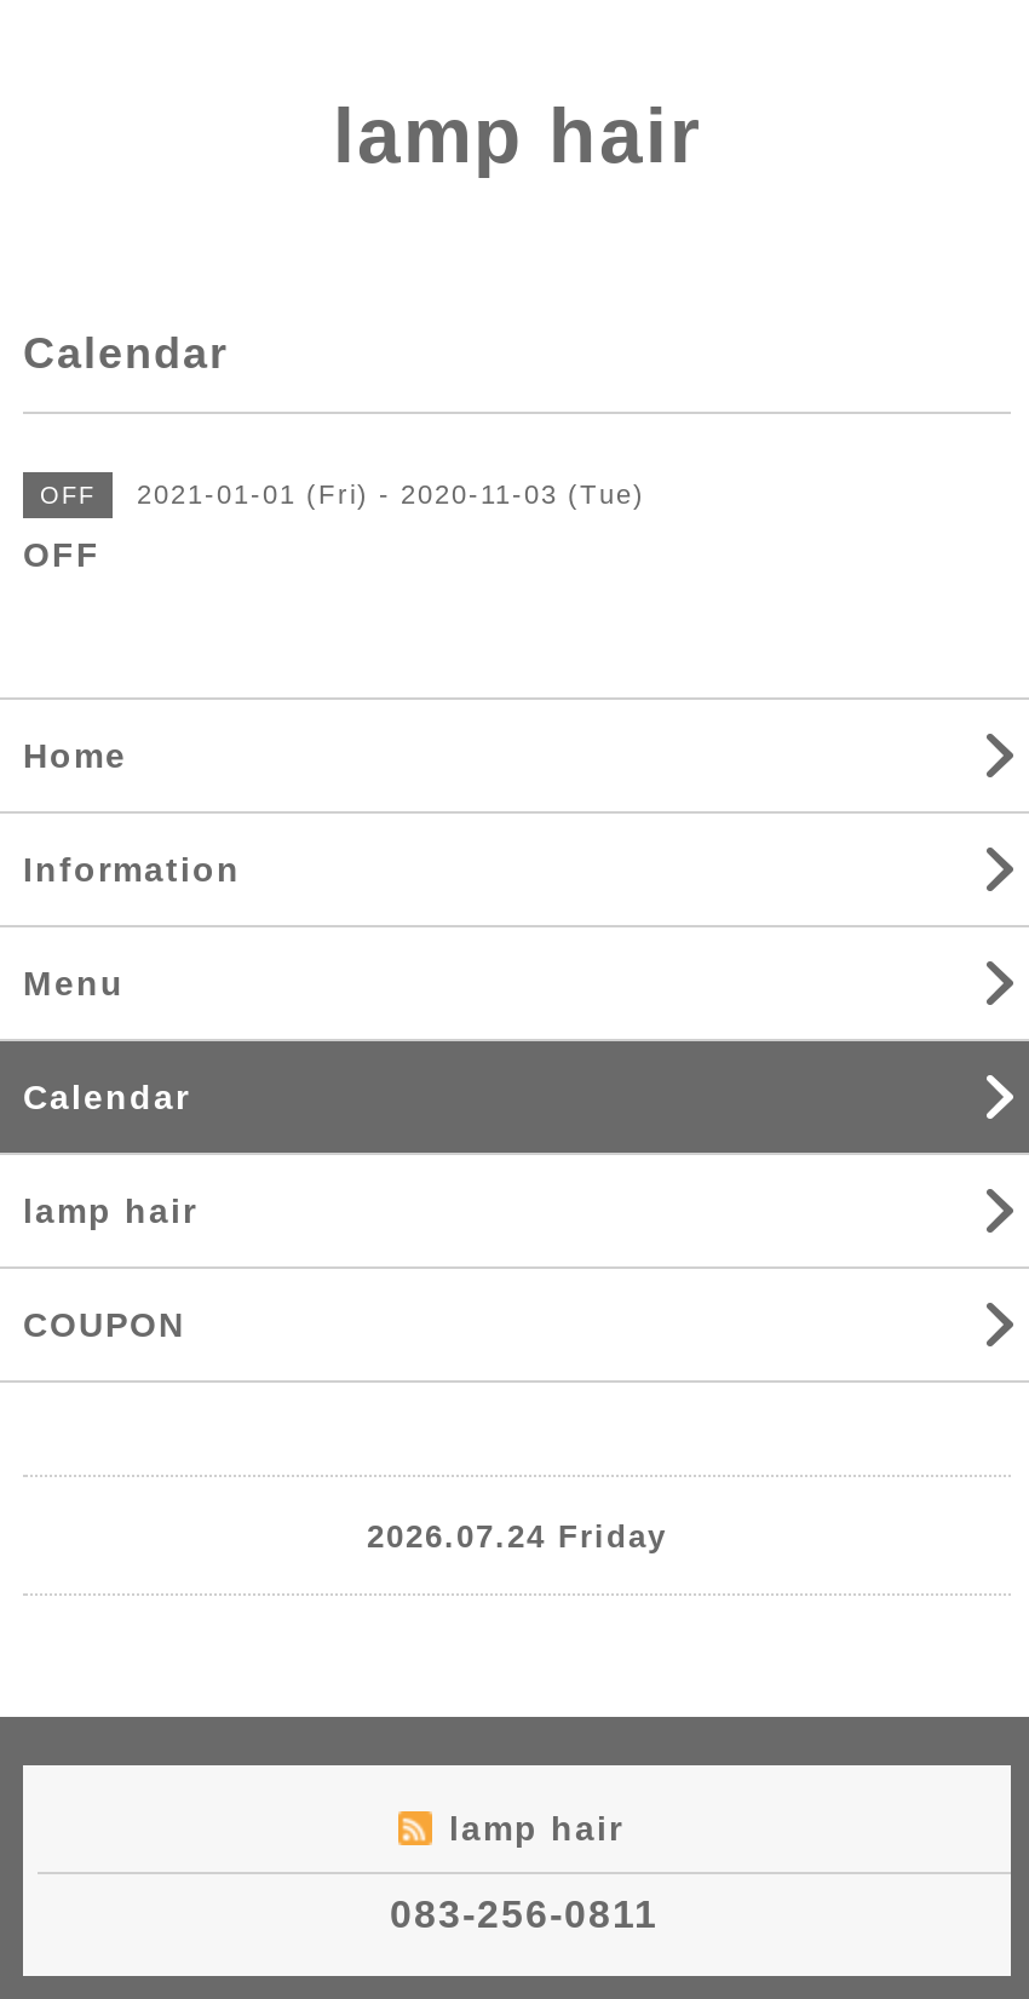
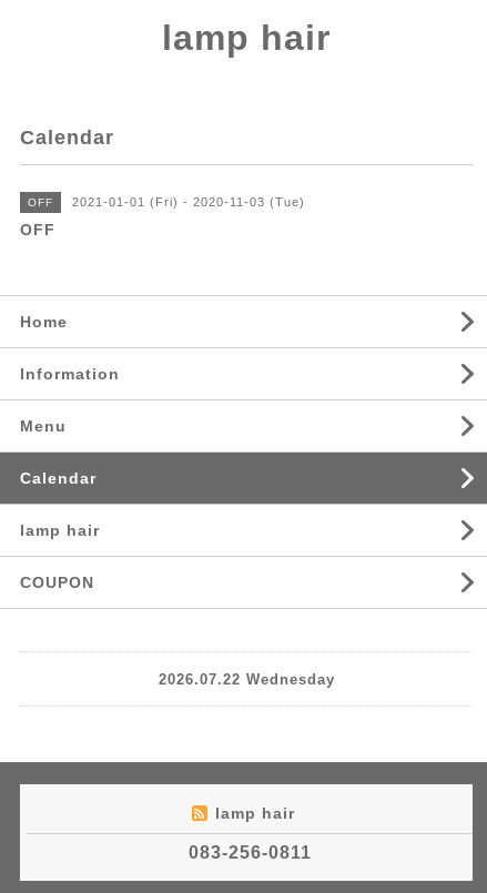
- 2026.07.24 Friday
+ 2026.07.22 Wednesday
